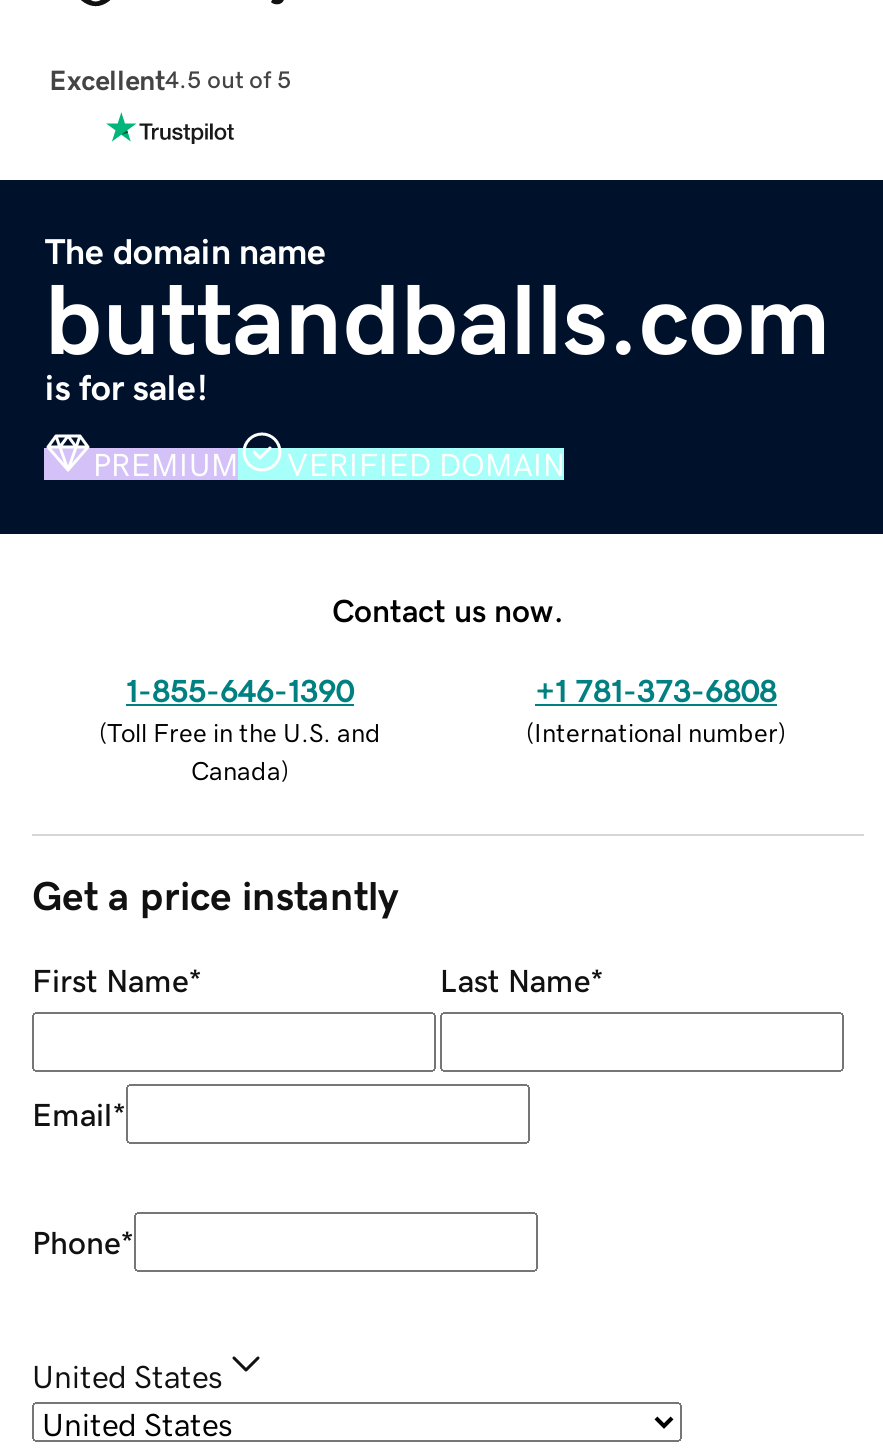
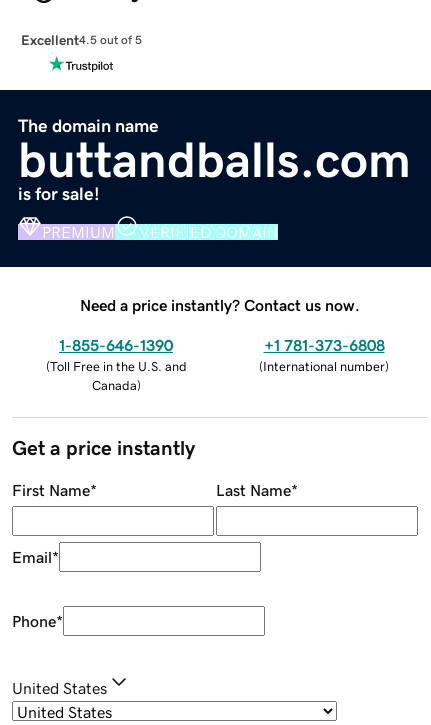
- Contact us now.
+ Need a price instantly? Contact us now.
